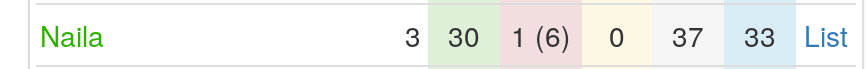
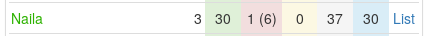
- 3 30 1 (6) 0 37 33 List
+ 3 30 1 (6) 0 37 30 List
